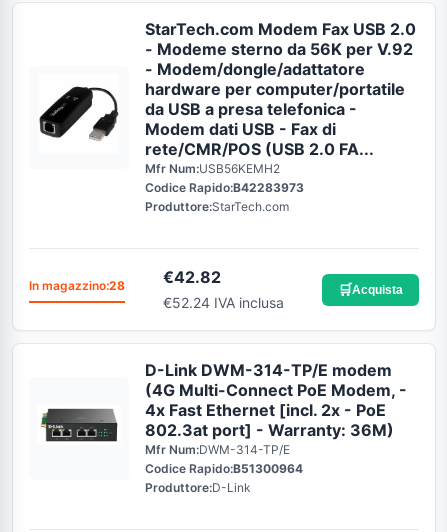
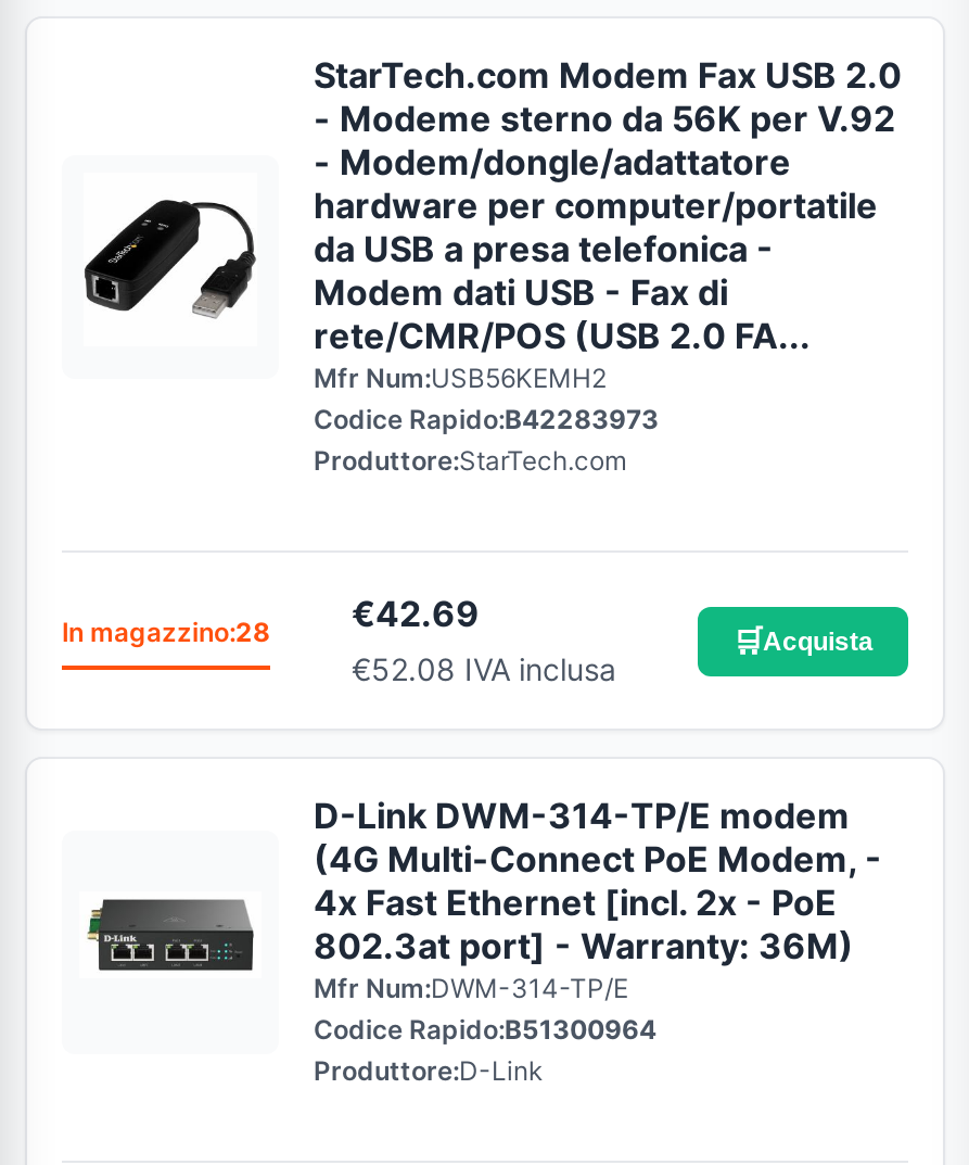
- €42.82
+ €42.69

- €52.24 IVA inclusa
+ €52.08 IVA inclusa
